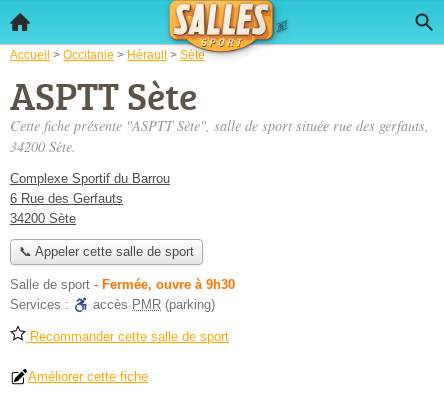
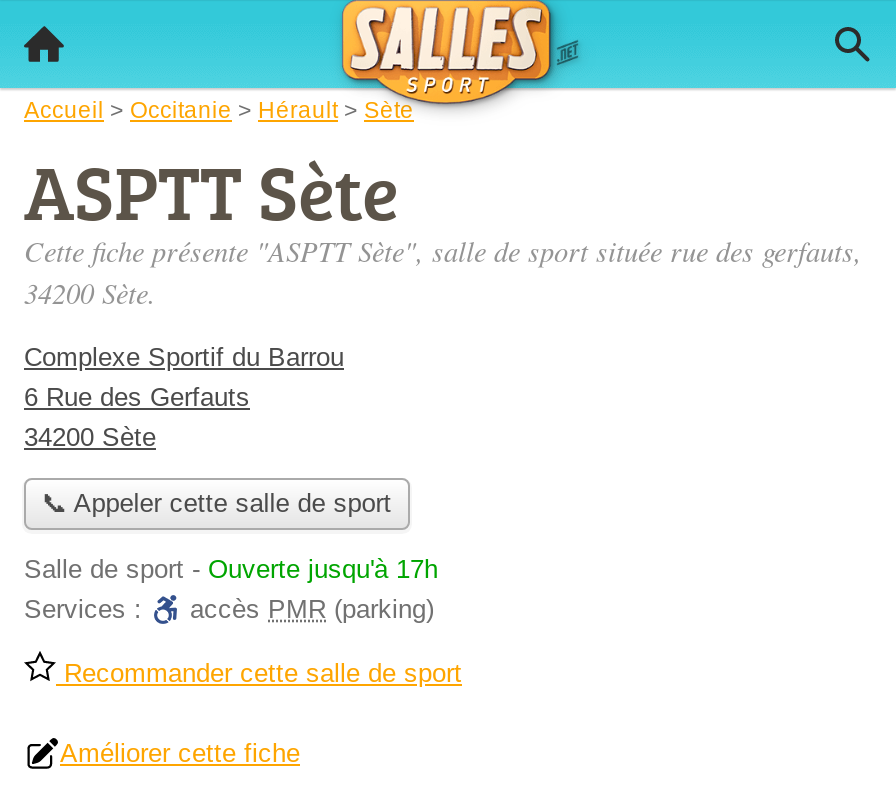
- Salle de sport - Fermée, ouvre à 9h30
+ Salle de sport - Ouverte jusqu'à 17h
